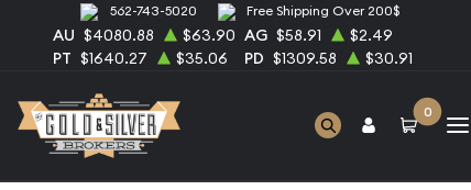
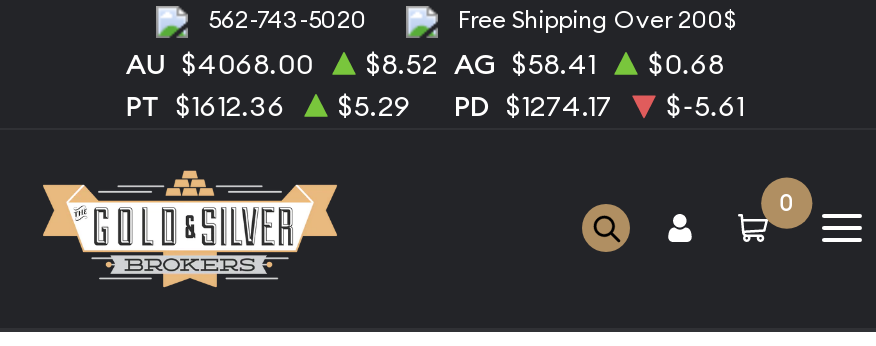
- AU $4080.88
+ AU $4068.00

- $63.90 AG $58.91
+ $8.52 AG $58.41

- $2.49
+ $0.68

- PT $1640.27
+ PT $1612.36

- $35.06
+ $5.29

- PD $1309.58
+ PD $1274.17

- $30.91
+ $-5.61
